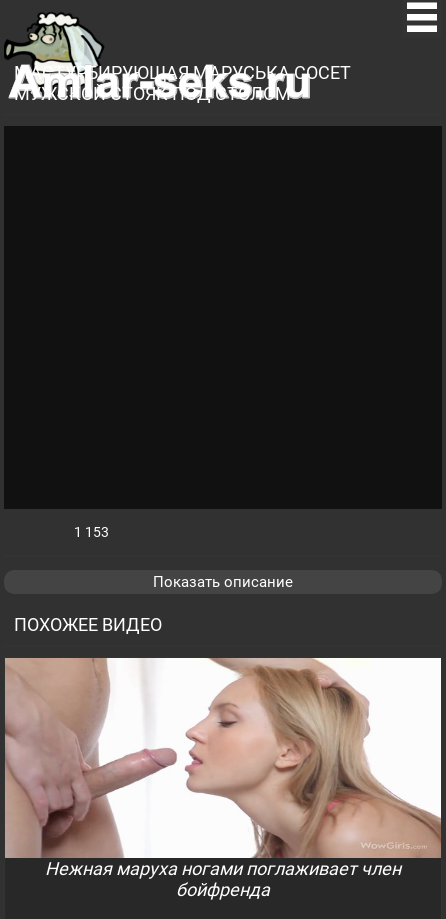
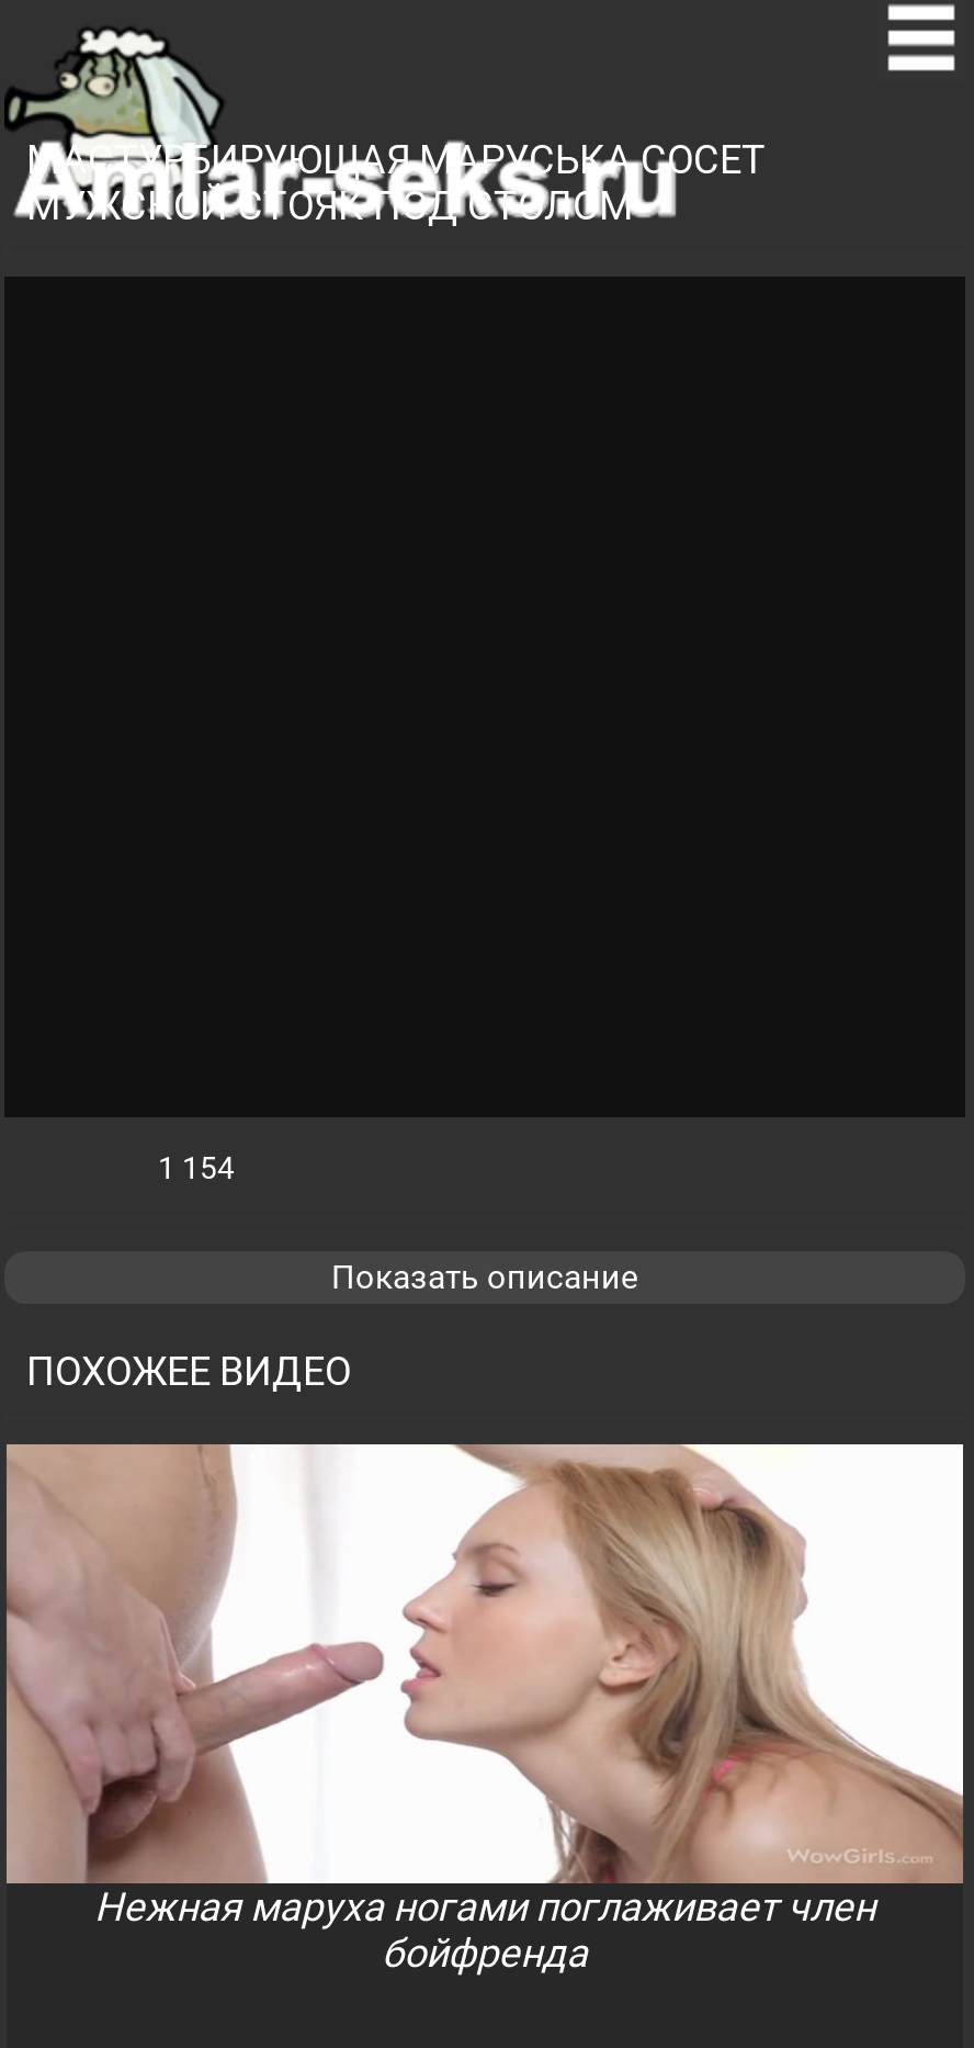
- 1 153
+ 1 154
